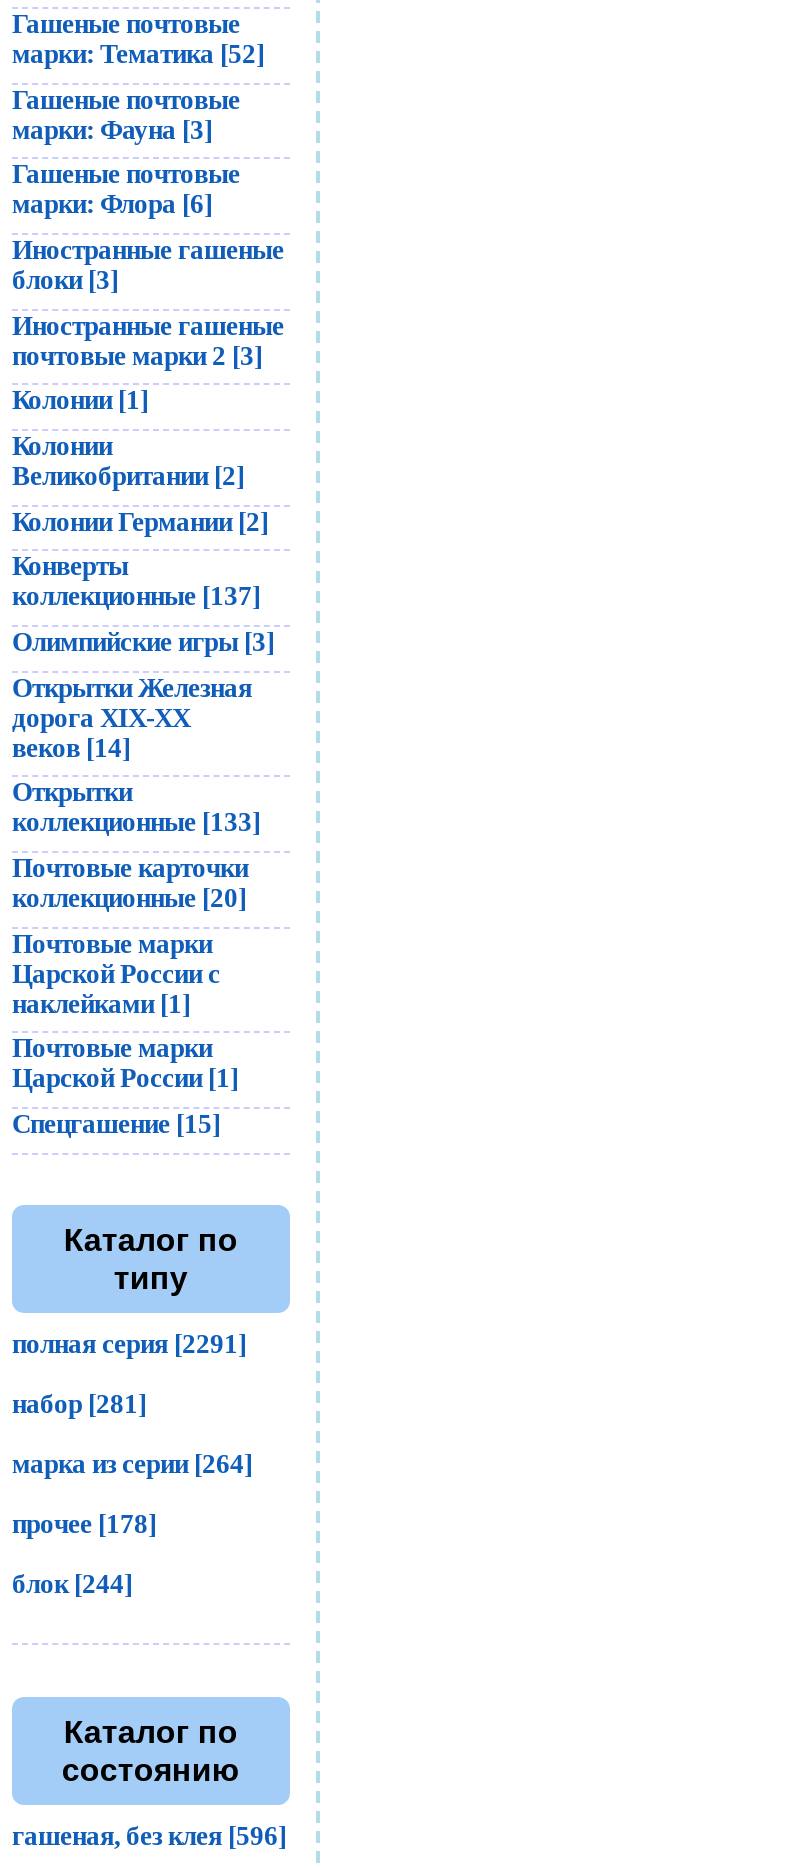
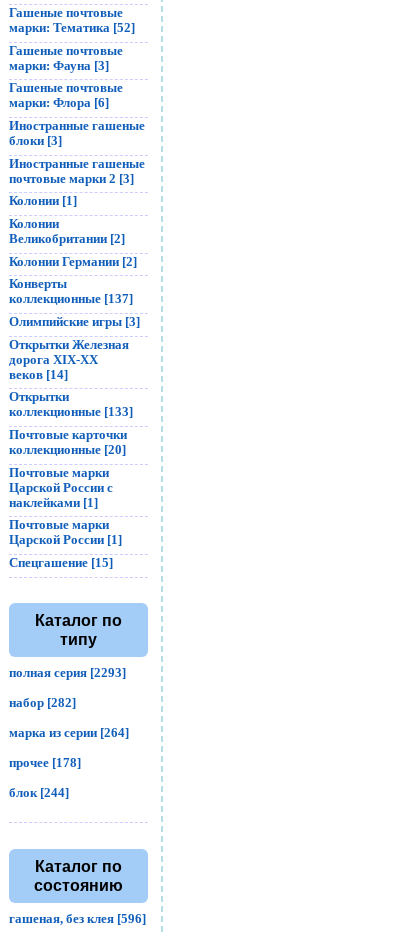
- полная серия [2291]
+ полная серия [2293]

- набор [281]
+ набор [282]
